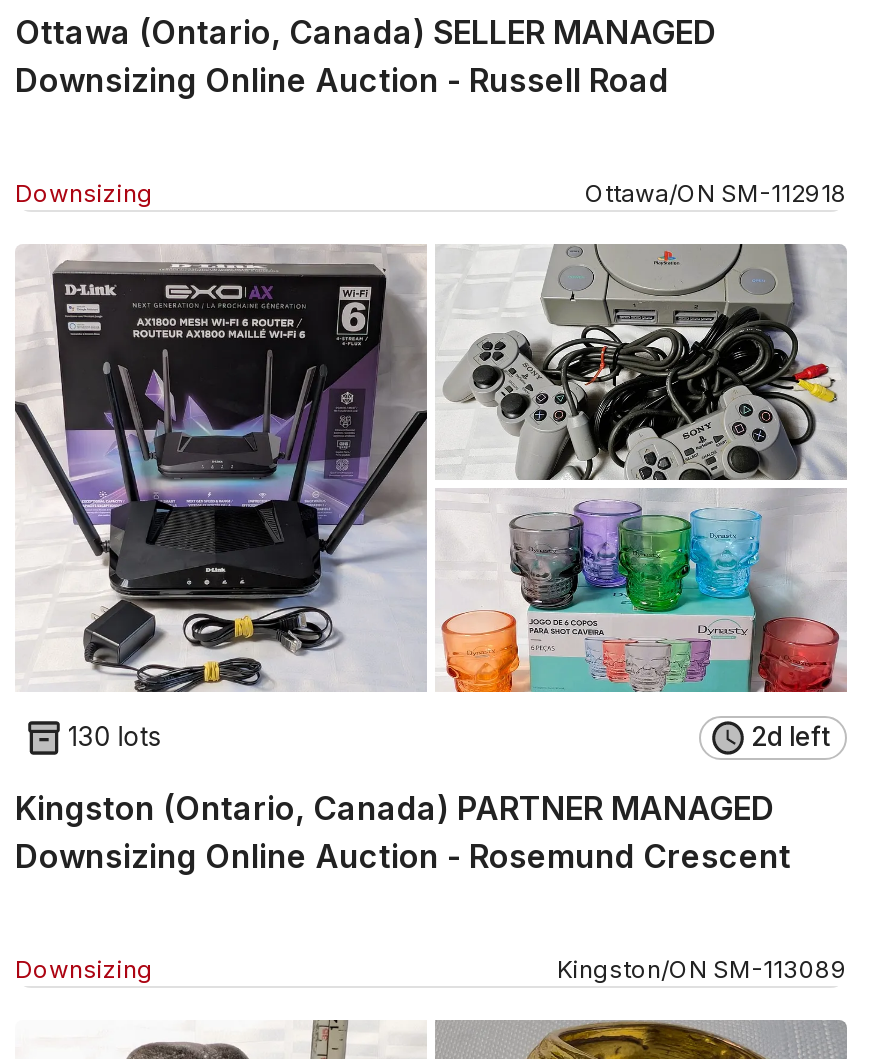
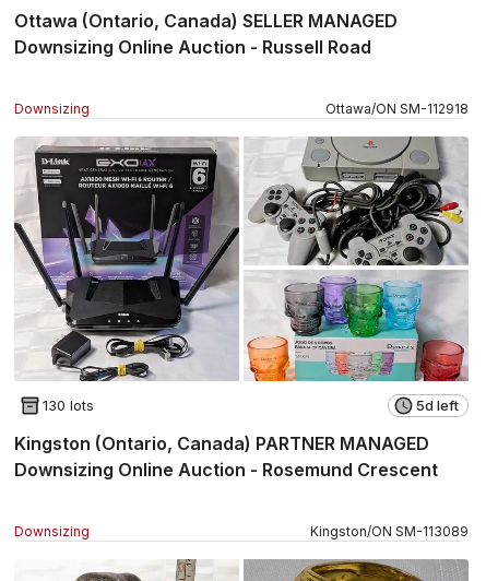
- 2d left
+ 5d left
